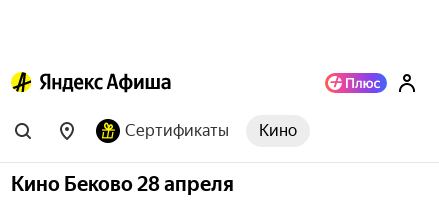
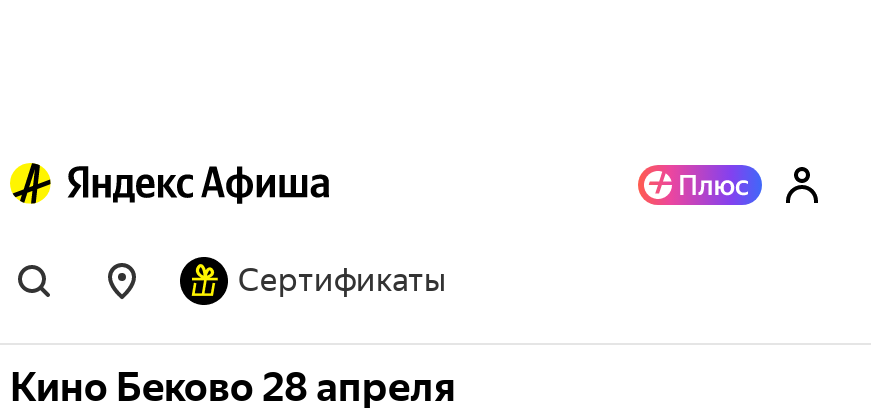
- Кино
